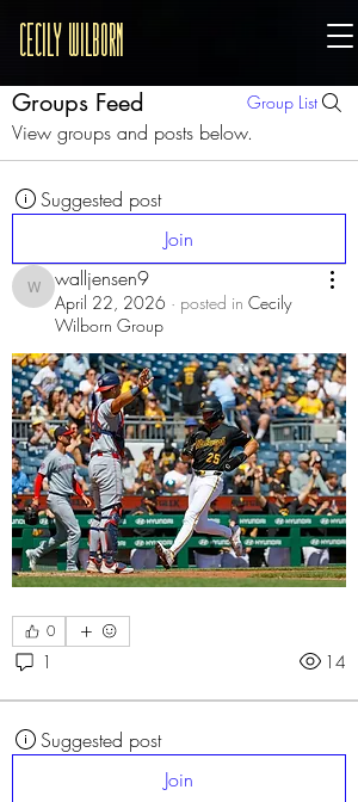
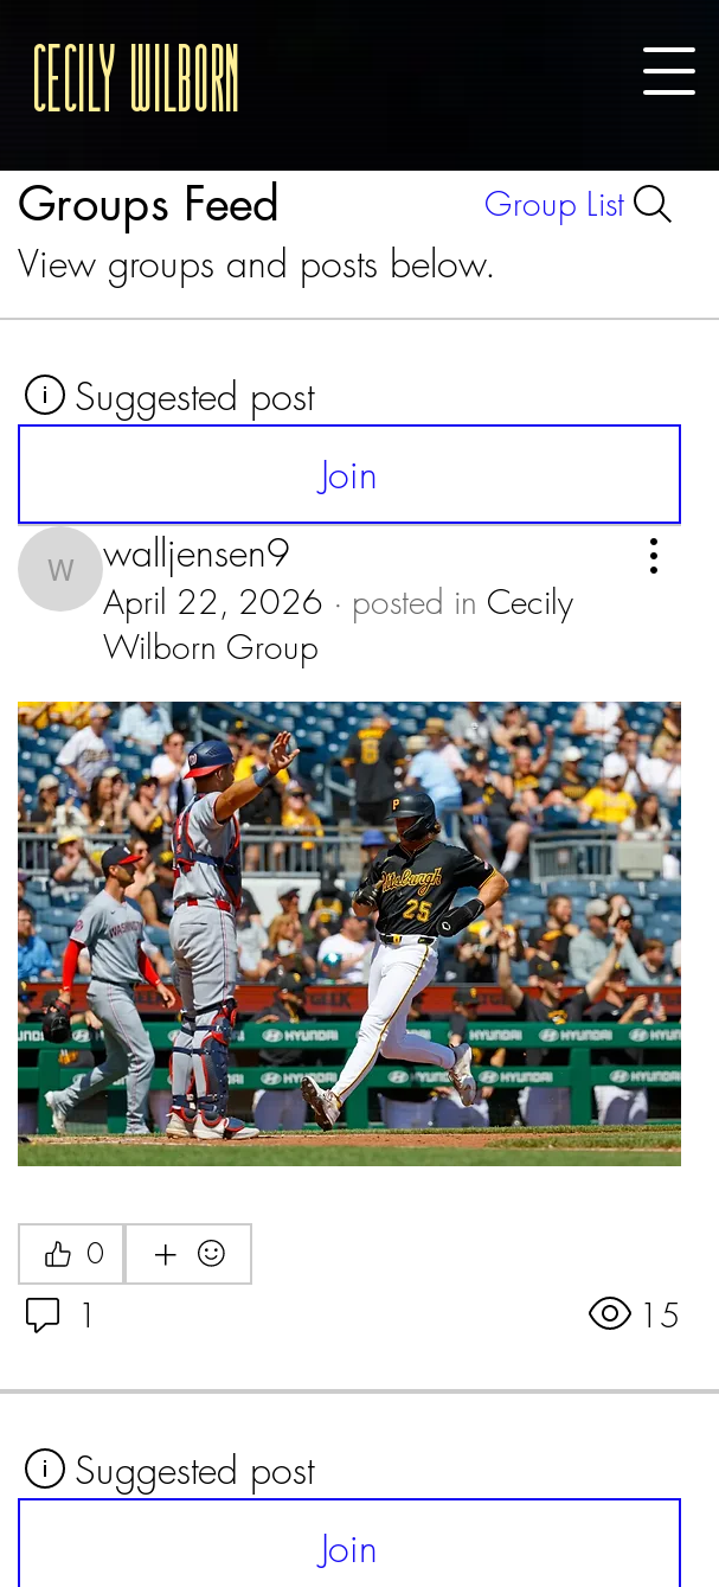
- 14
+ 15
